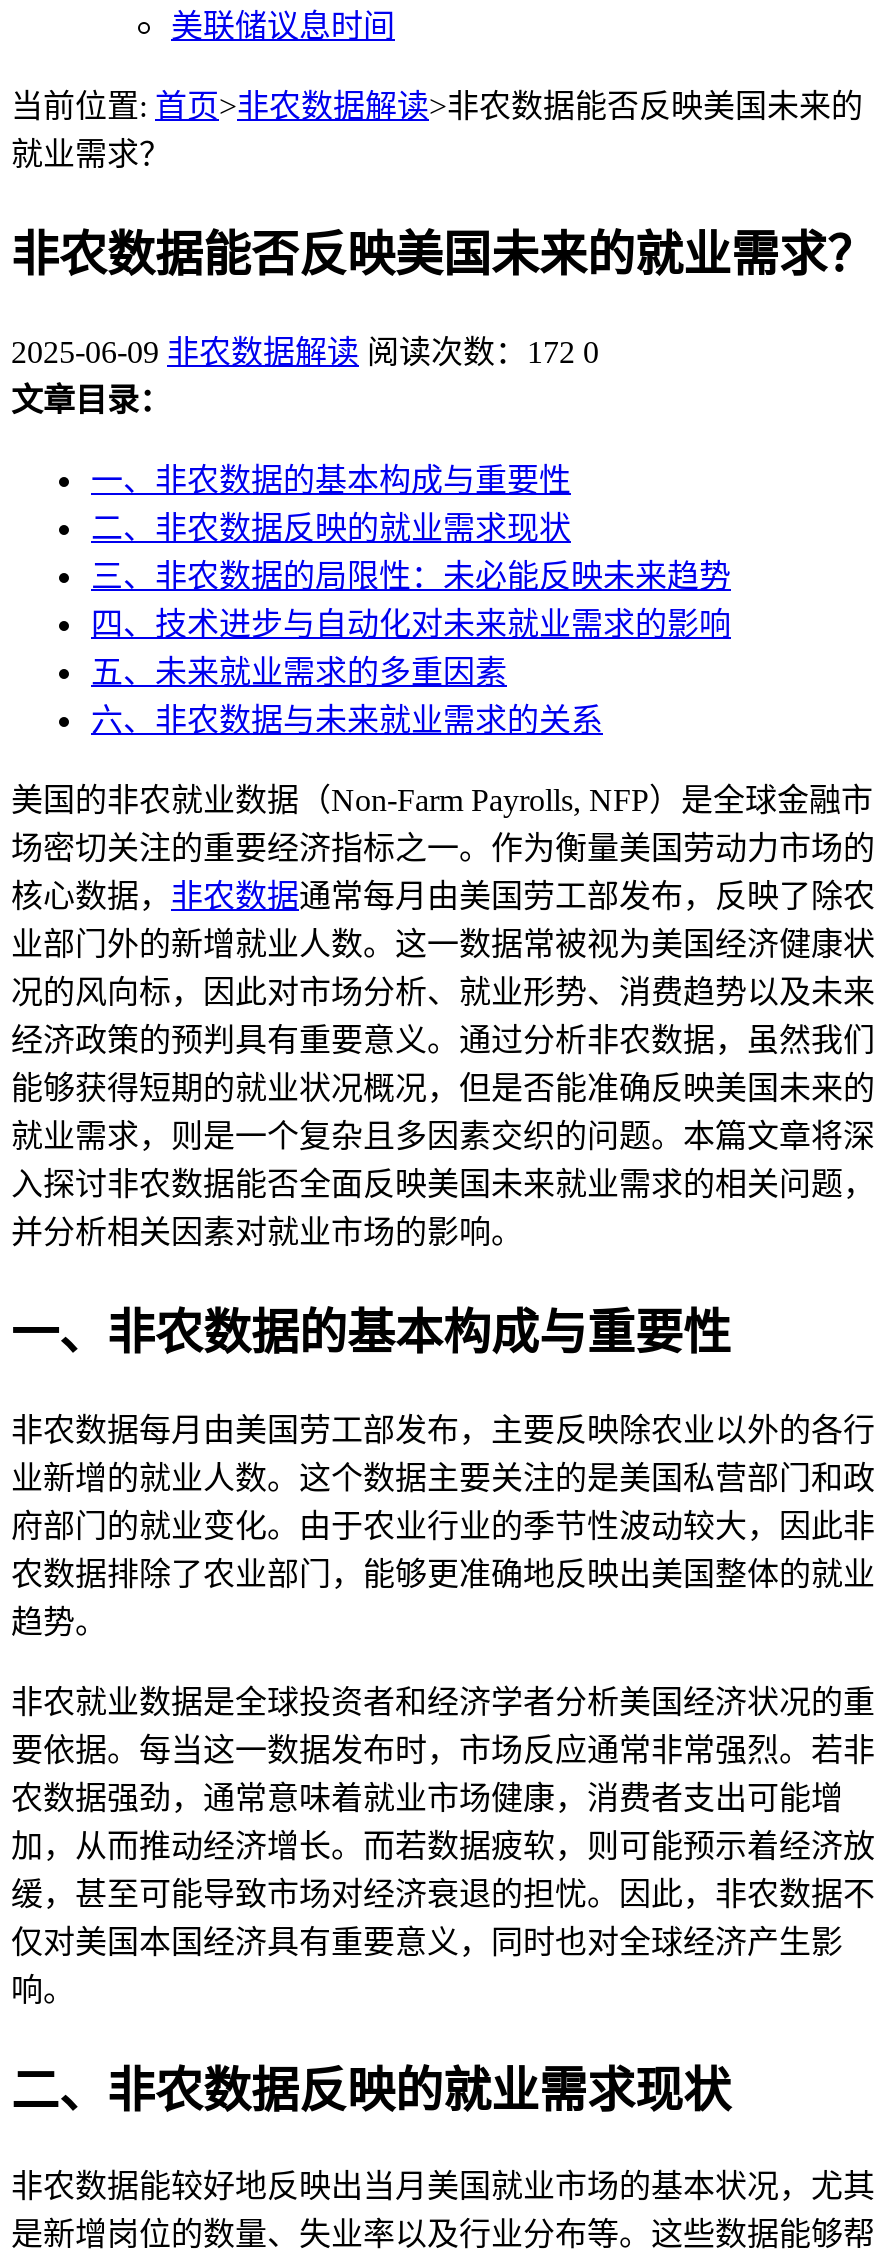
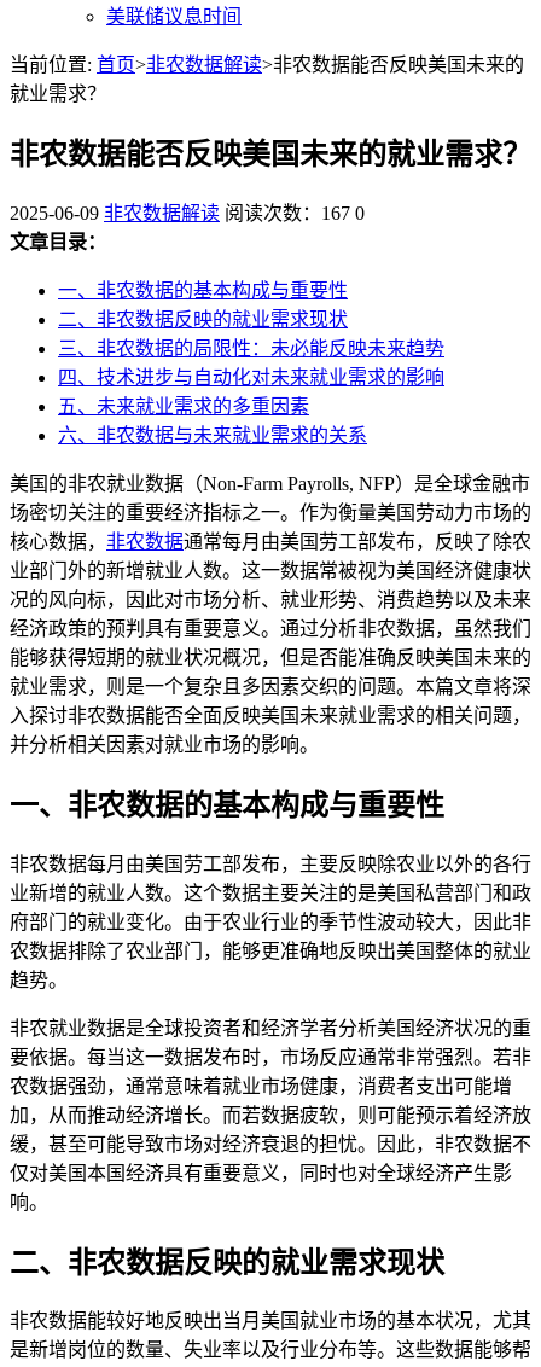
- 2025-06-09 非农数据解读 阅读次数：172 0
+ 2025-06-09 非农数据解读 阅读次数：167 0
